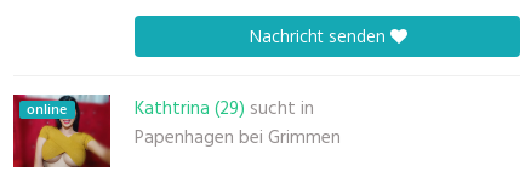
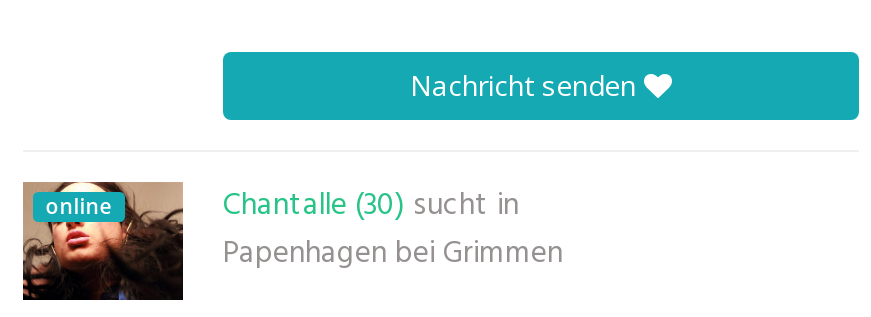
- [image]
- Kathtrina (29) sucht in
+ [image]
+ Chantalle (30) sucht in
